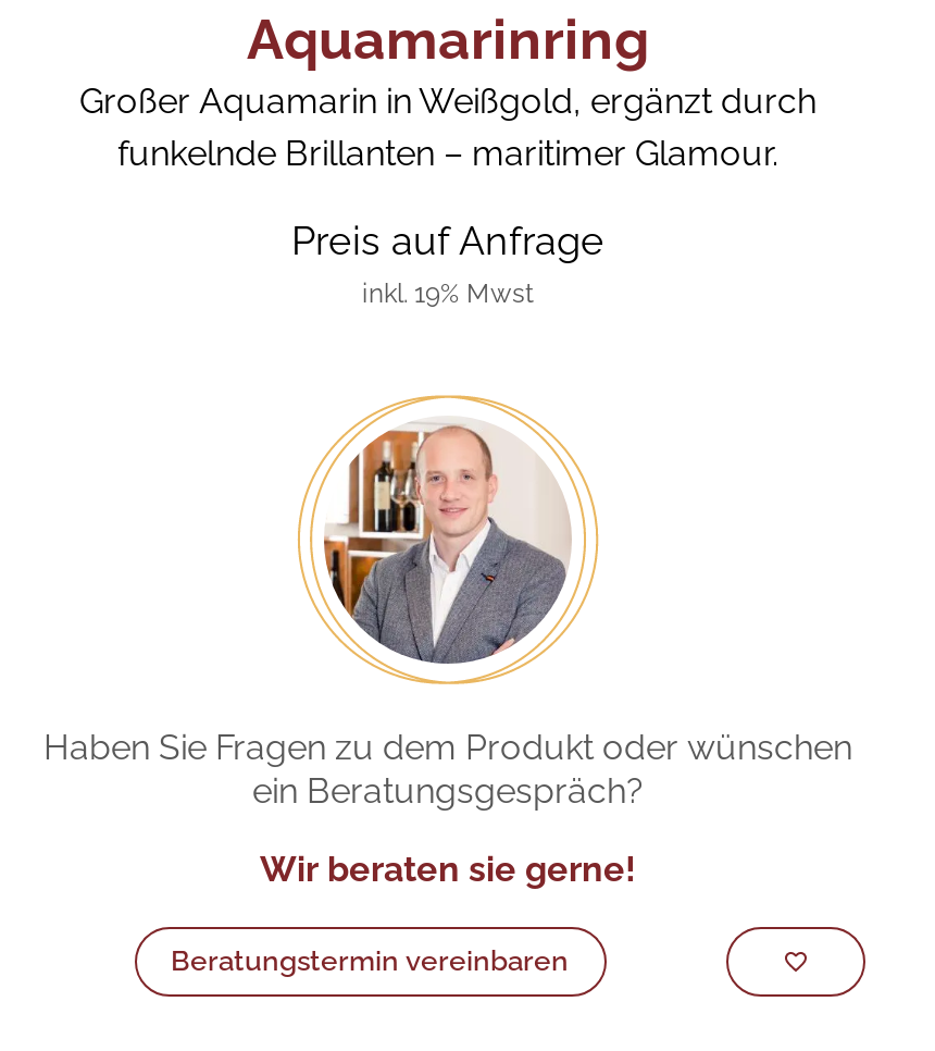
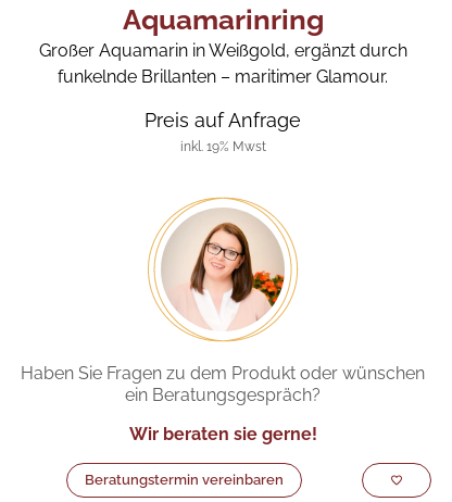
- [image]
+ [image]
